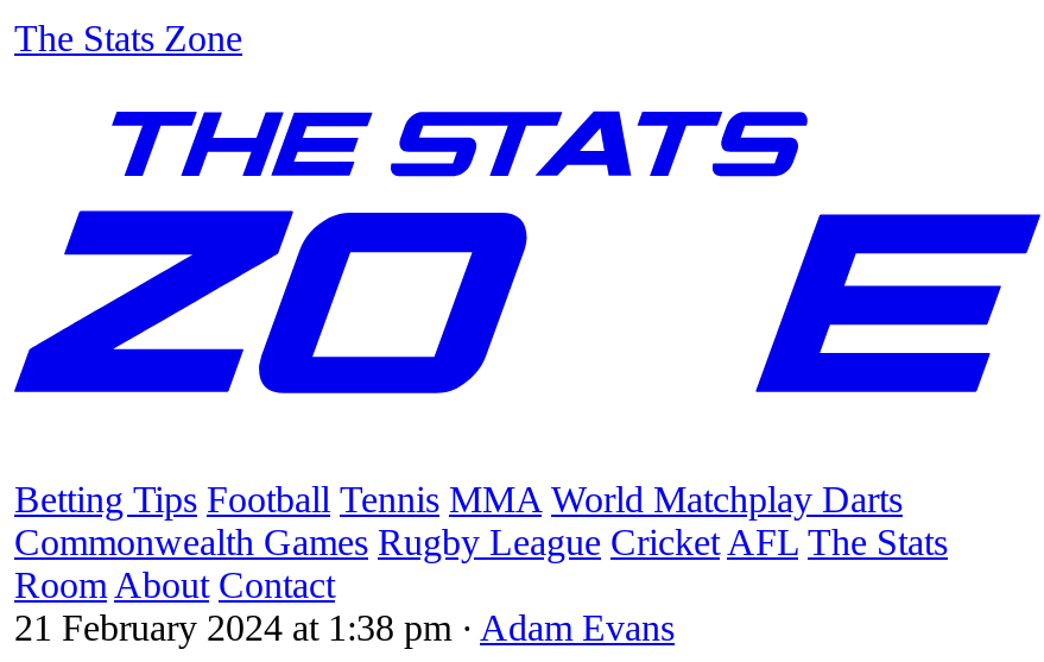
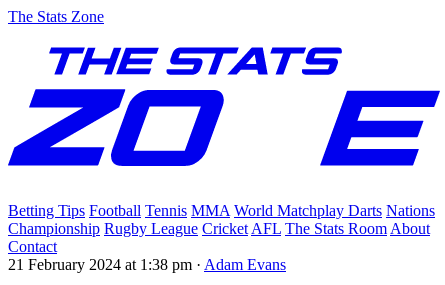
- Betting Tips Football Tennis MMA World Matchplay Darts
- Commonwealth Games Rugby League Cricket AFL The Stats
- Room About Contact
+ Betting Tips Football Tennis MMA World Matchplay Darts Nations
+ Championship Rugby League Cricket AFL The Stats Room About
+ Contact
